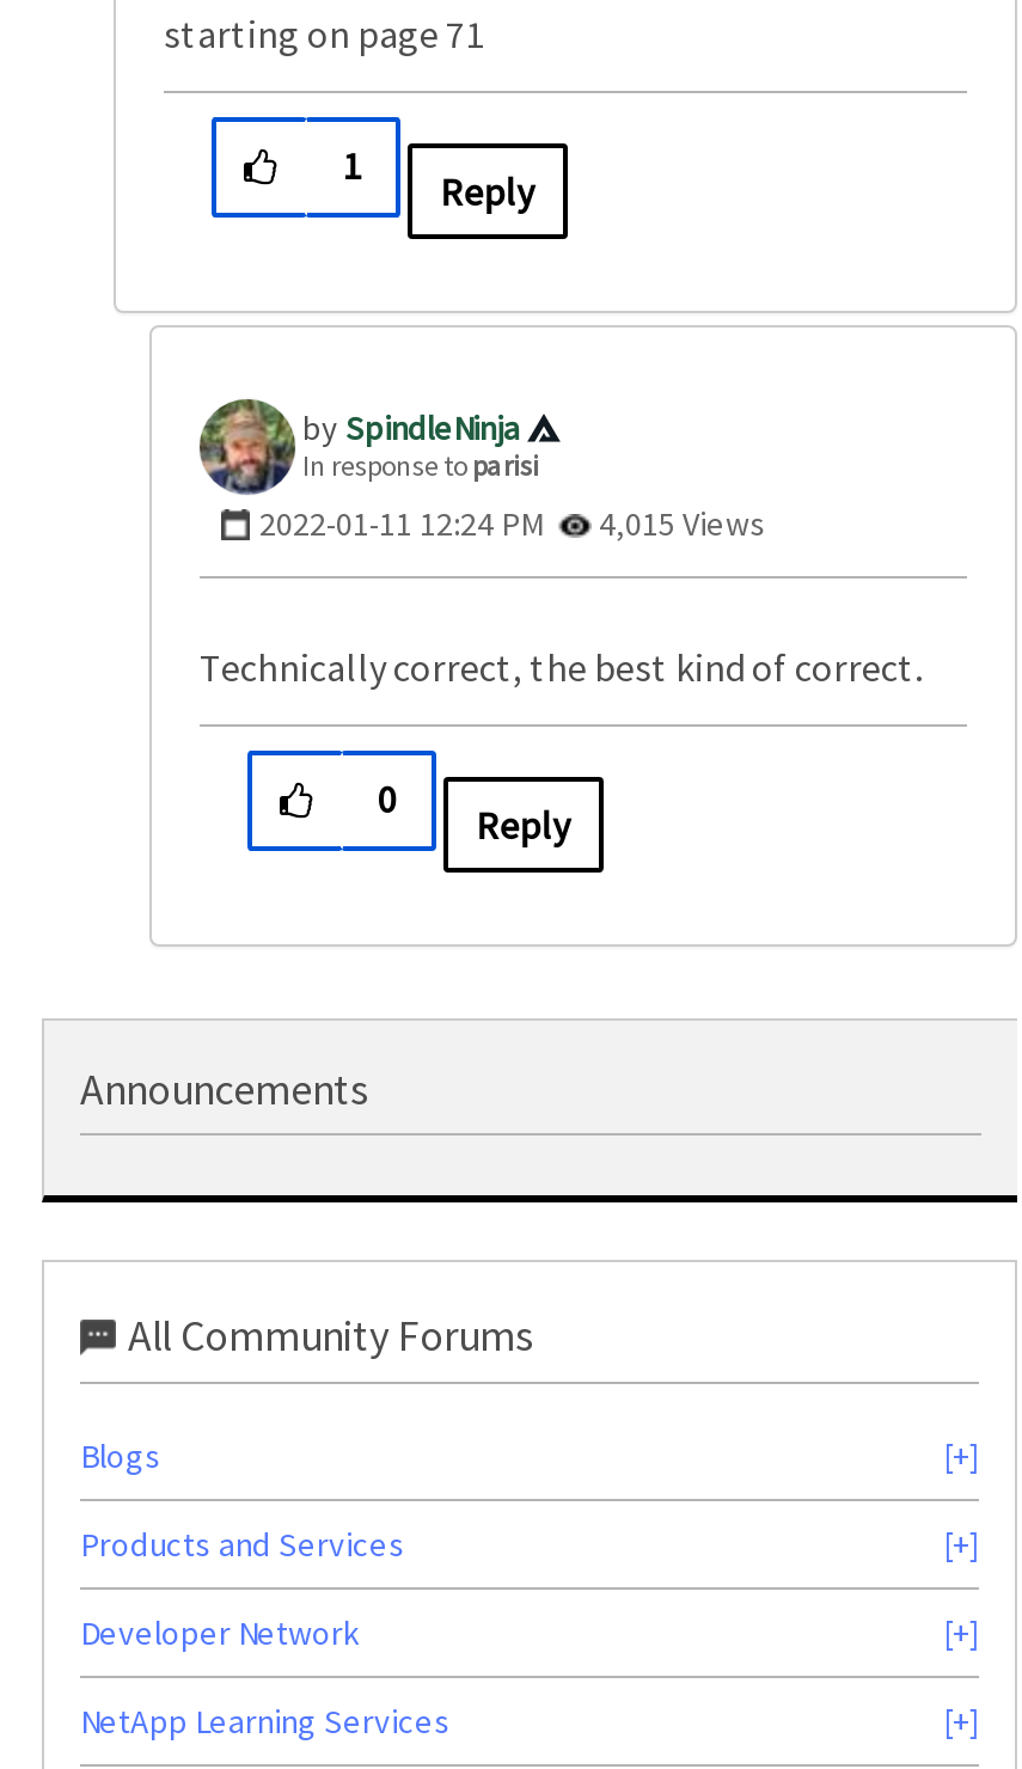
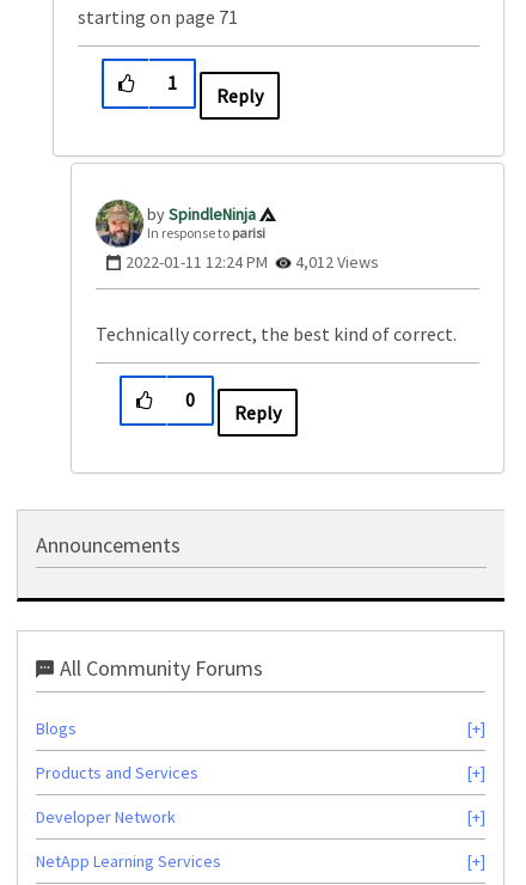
- 2022-01-11 12:24 PM 4,015 Views
+ 2022-01-11 12:24 PM 4,012 Views
